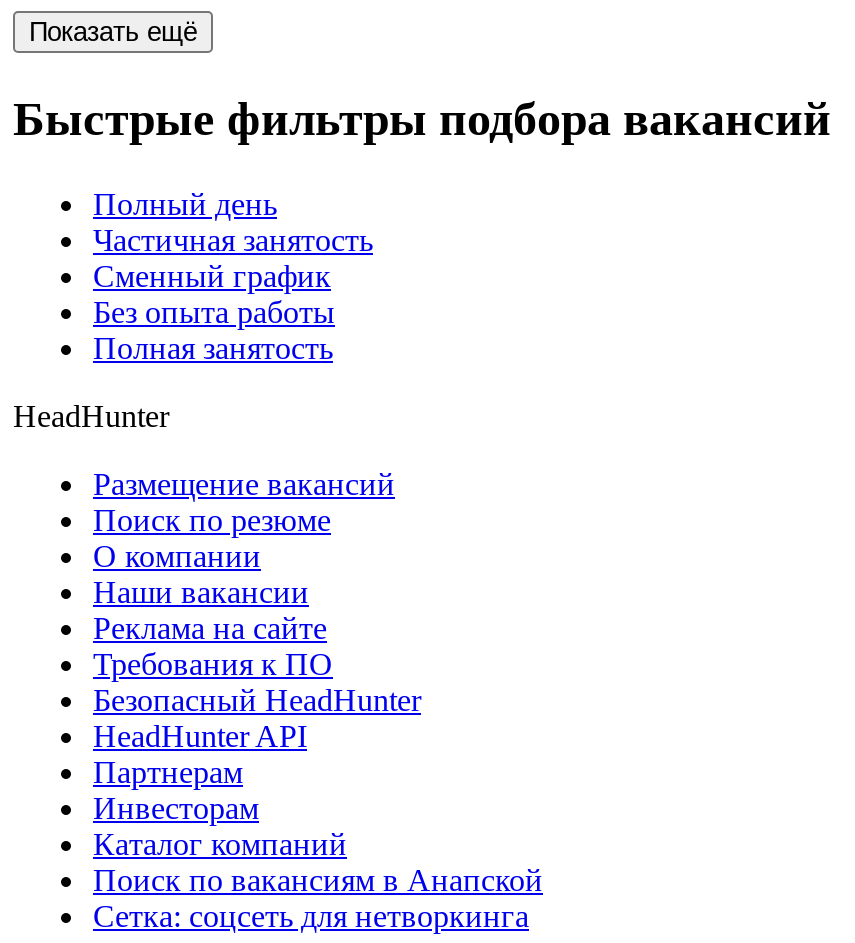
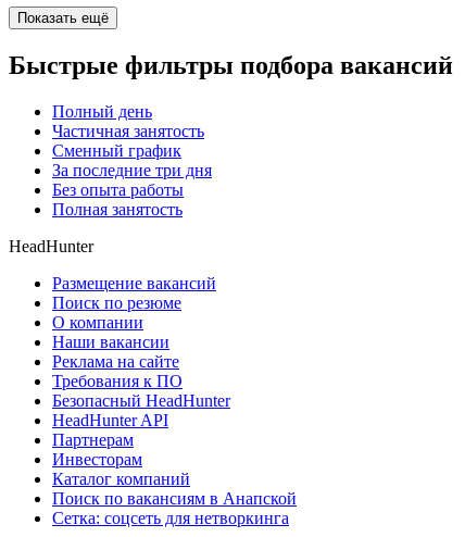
+ За последние три дня
